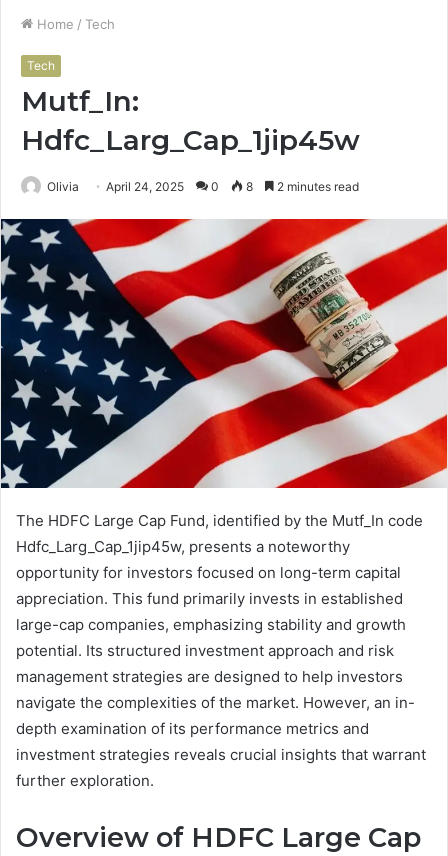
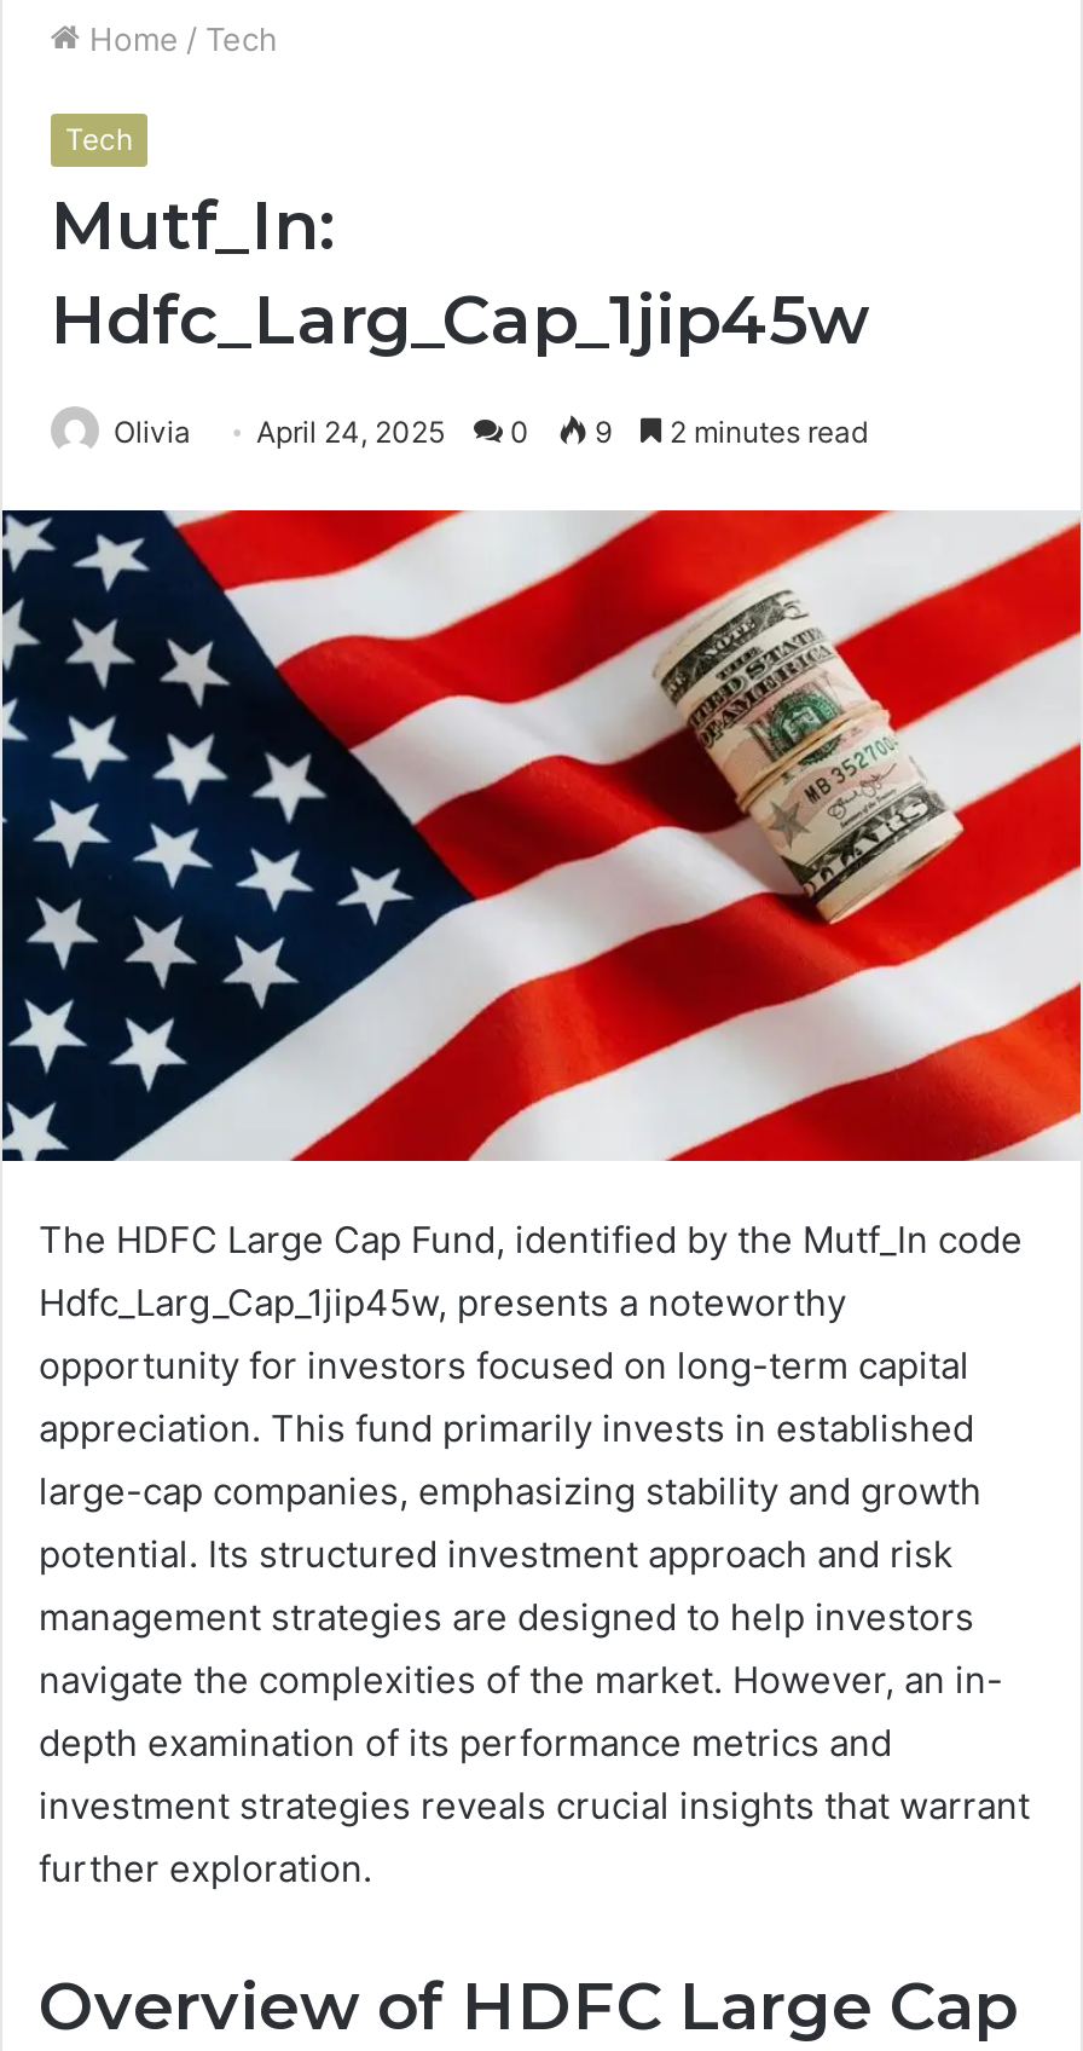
- Olivia April 24, 2025 0 8 2 minutes read
+ Olivia April 24, 2025 0 9 2 minutes read
